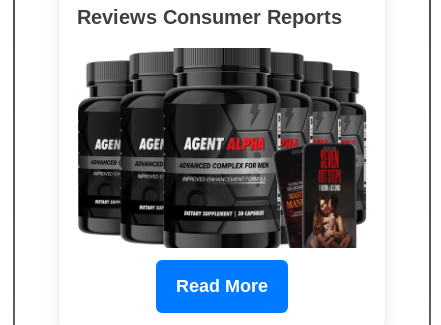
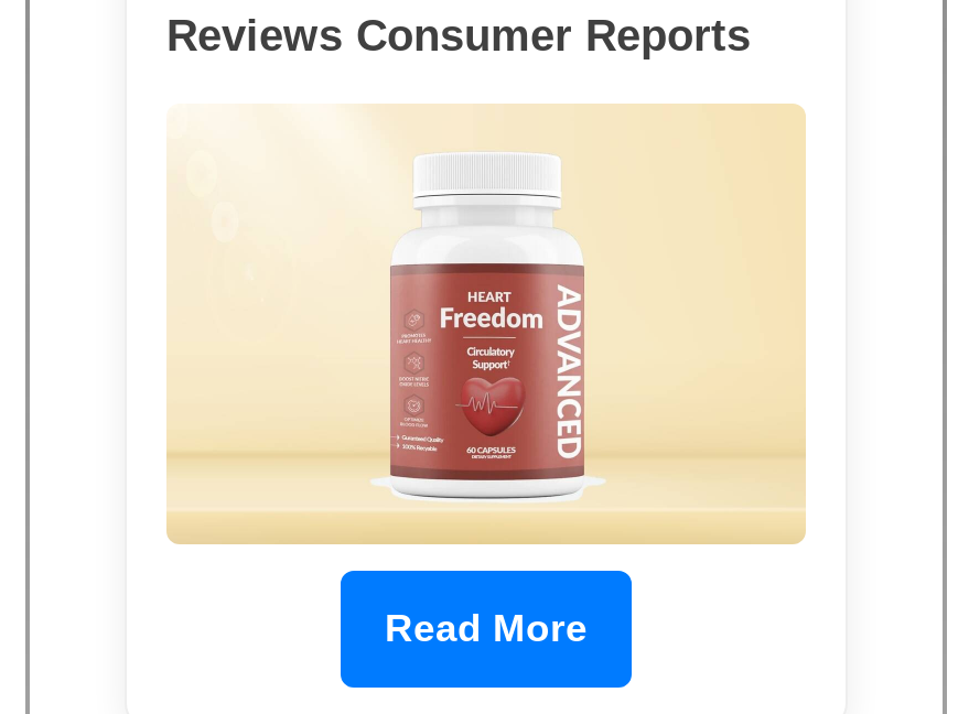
- [image]
+ [image]
